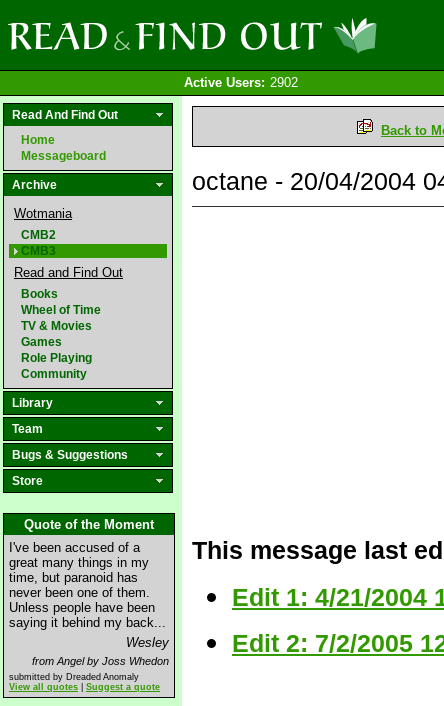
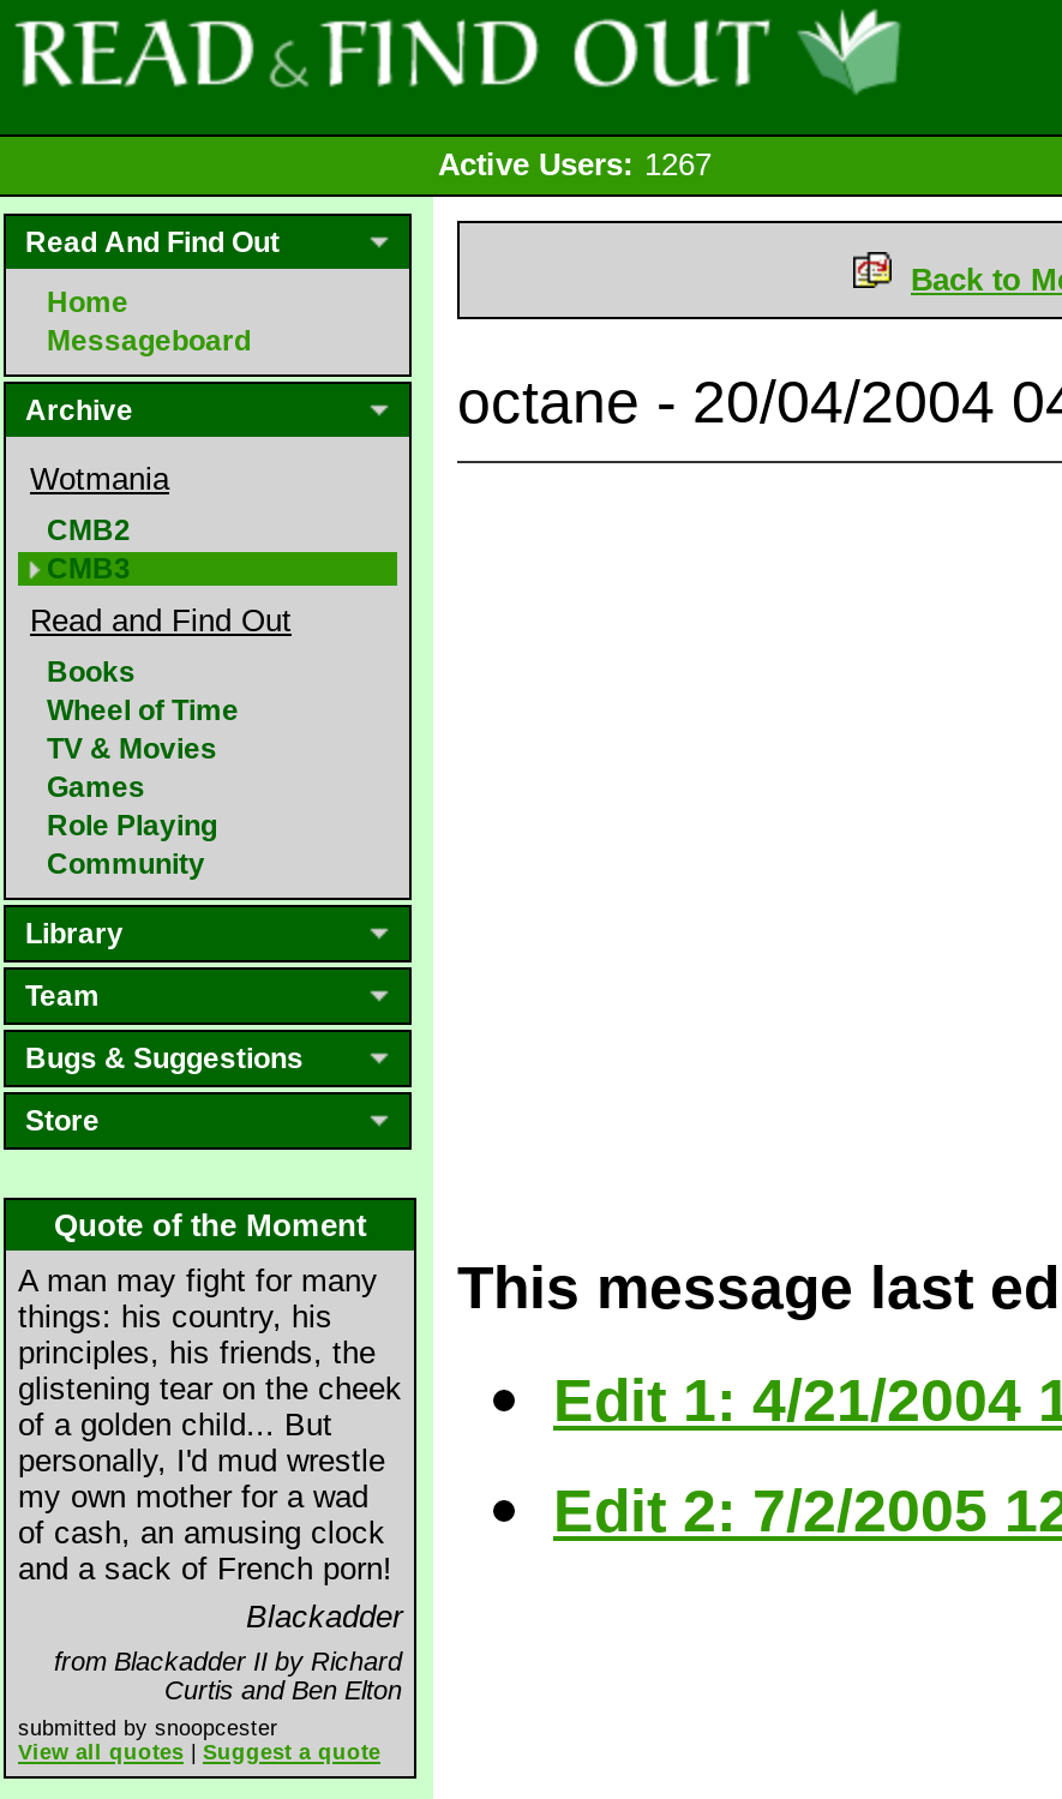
- Active Users: 2902
+ Active Users: 1267

- I've been accused of a
- great many things in my
- time, but paranoid has
- never been one of them.
- Unless people have been
- saying it behind my back...
- Wesley
- from Angel by Joss Whedon
- submitted by Dreaded Anomaly
+ A man may fight for many
+ things: his country, his
+ principles, his friends, the
+ glistening tear on the cheek
+ of a golden child... But
+ personally, I'd mud wrestle
+ my own mother for a wad
+ of cash, an amusing clock
+ and a sack of French porn!
+ Blackadder
+ from Blackadder II by Richard
+ Curtis and Ben Elton
+ submitted by snoopcester
